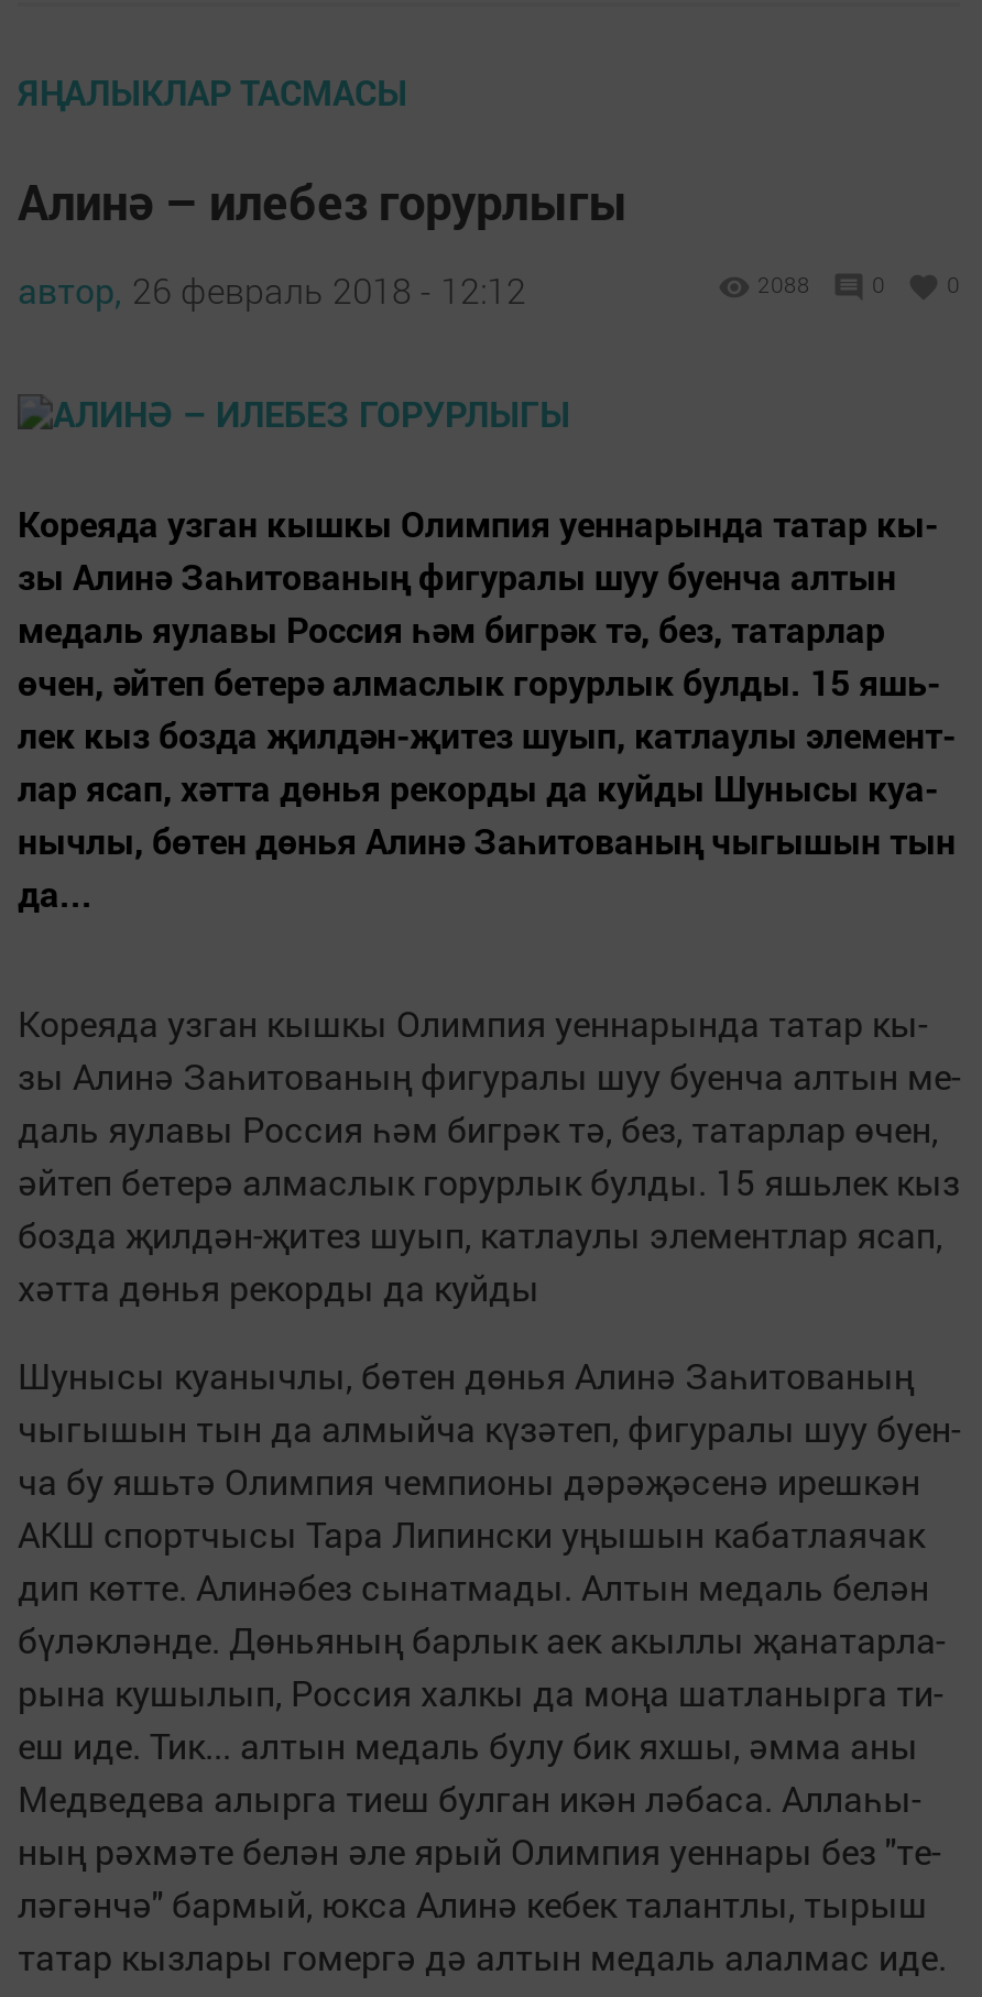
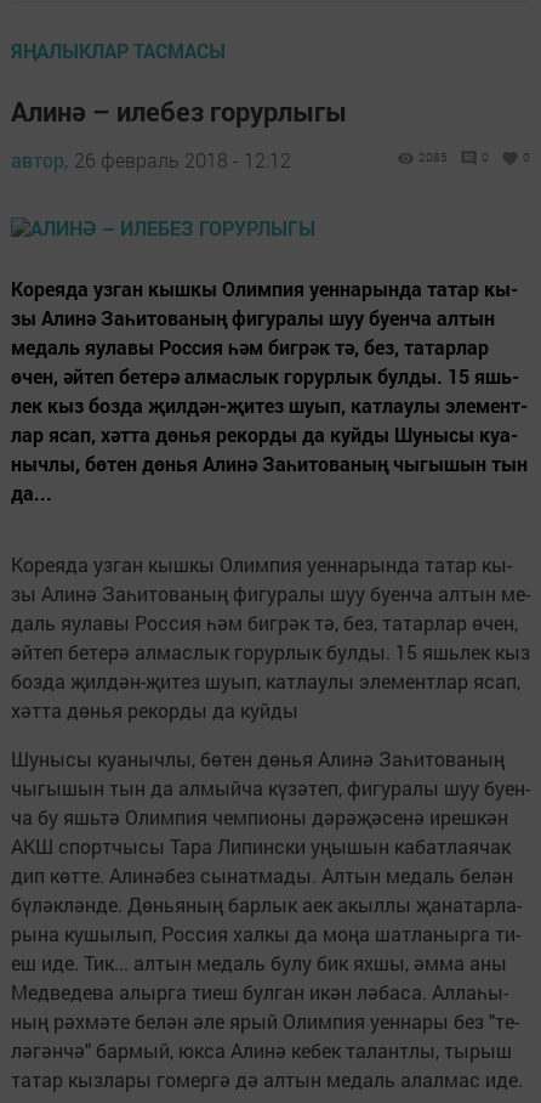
- 2088
+ 2085
